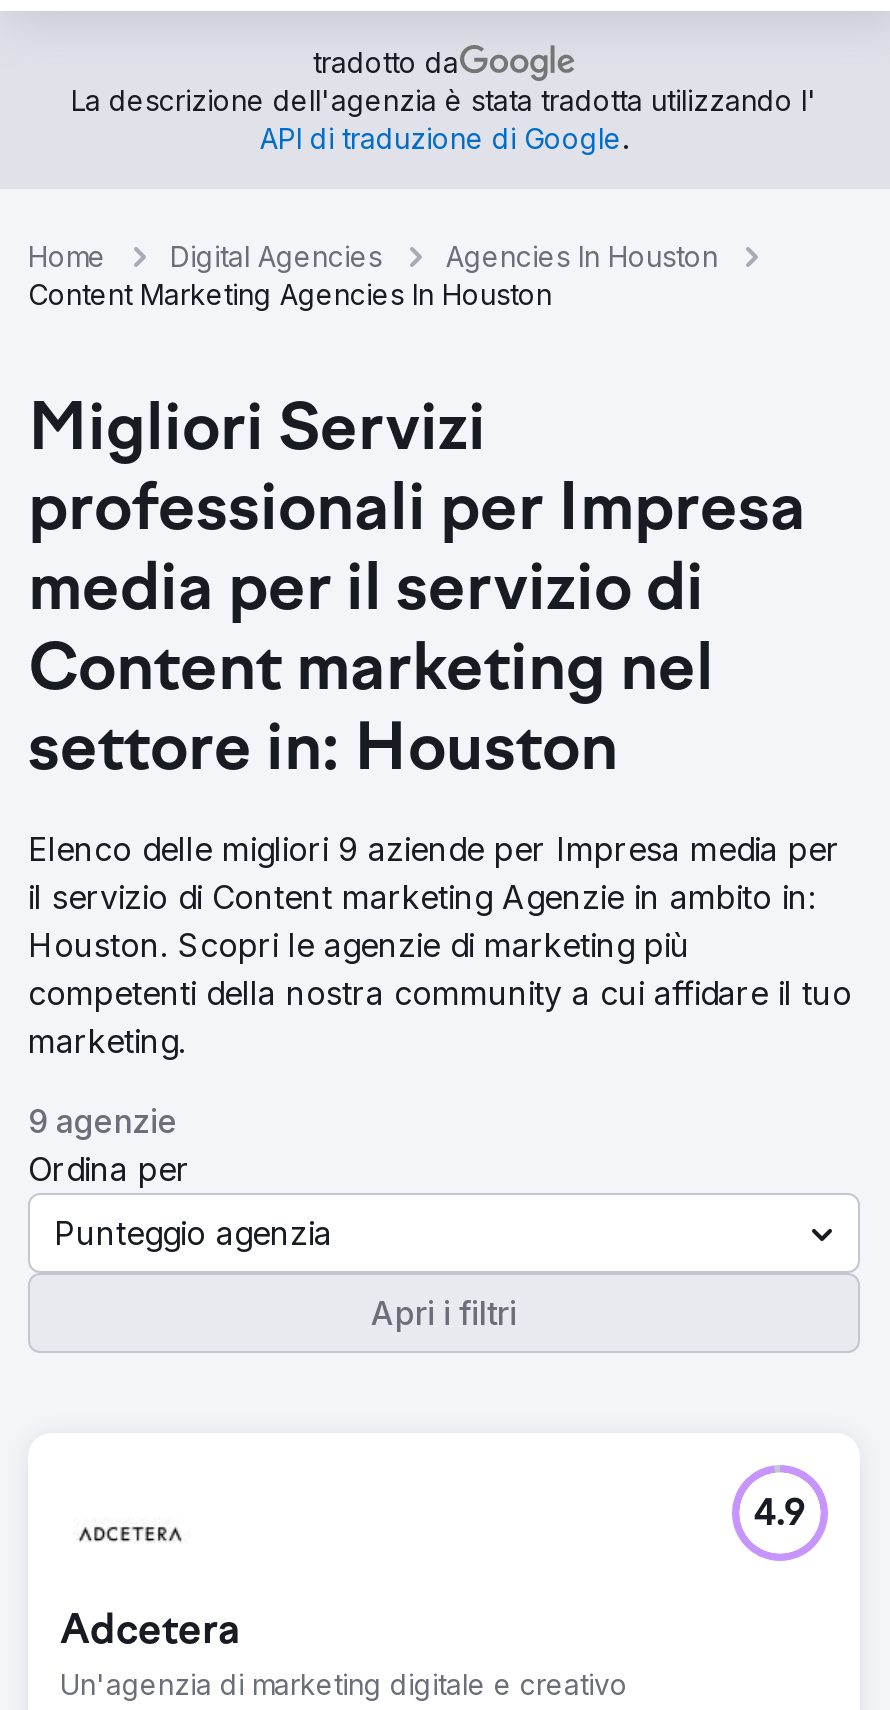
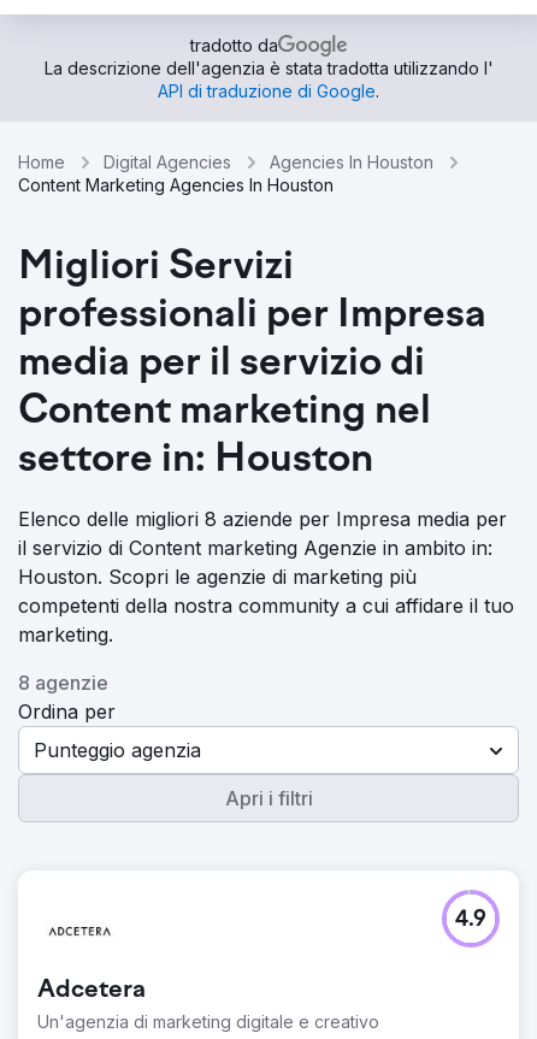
- Elenco delle migliori 9 aziende per Impresa media per
+ Elenco delle migliori 8 aziende per Impresa media per

- 9 agenzie
+ 8 agenzie
